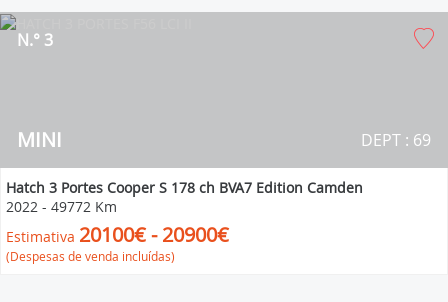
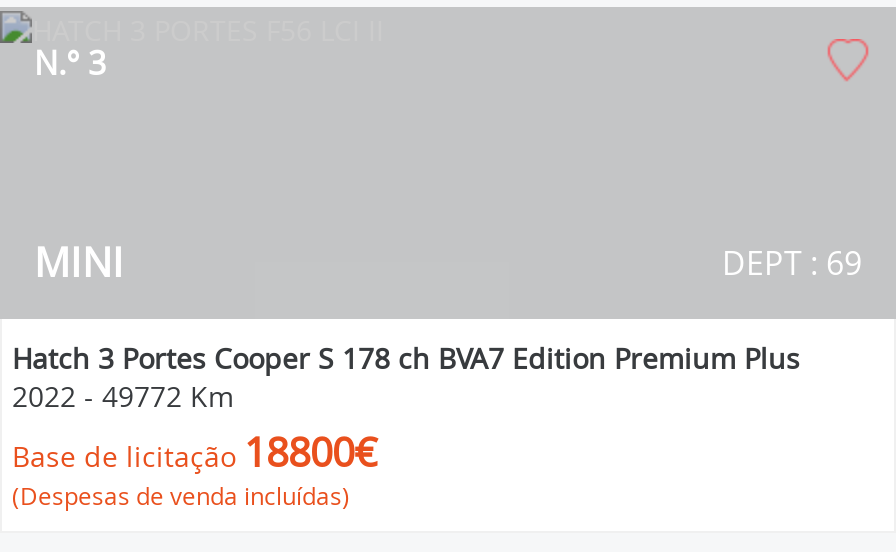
- Hatch 3 Portes Cooper S 178 ch BVA7 Edition Camden
+ Hatch 3 Portes Cooper S 178 ch BVA7 Edition Premium Plus

- Estimativa 20100€ - 20900€
+ Base de licitação 18800€
